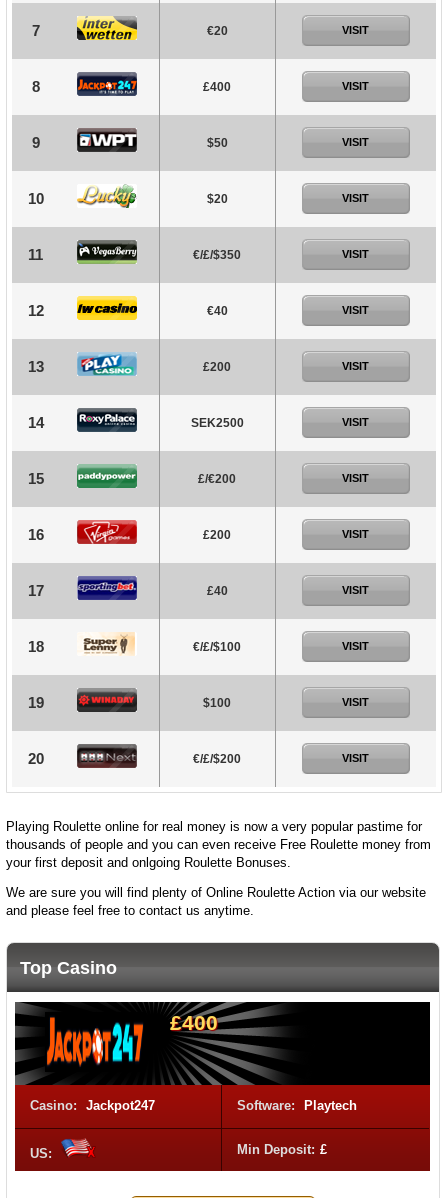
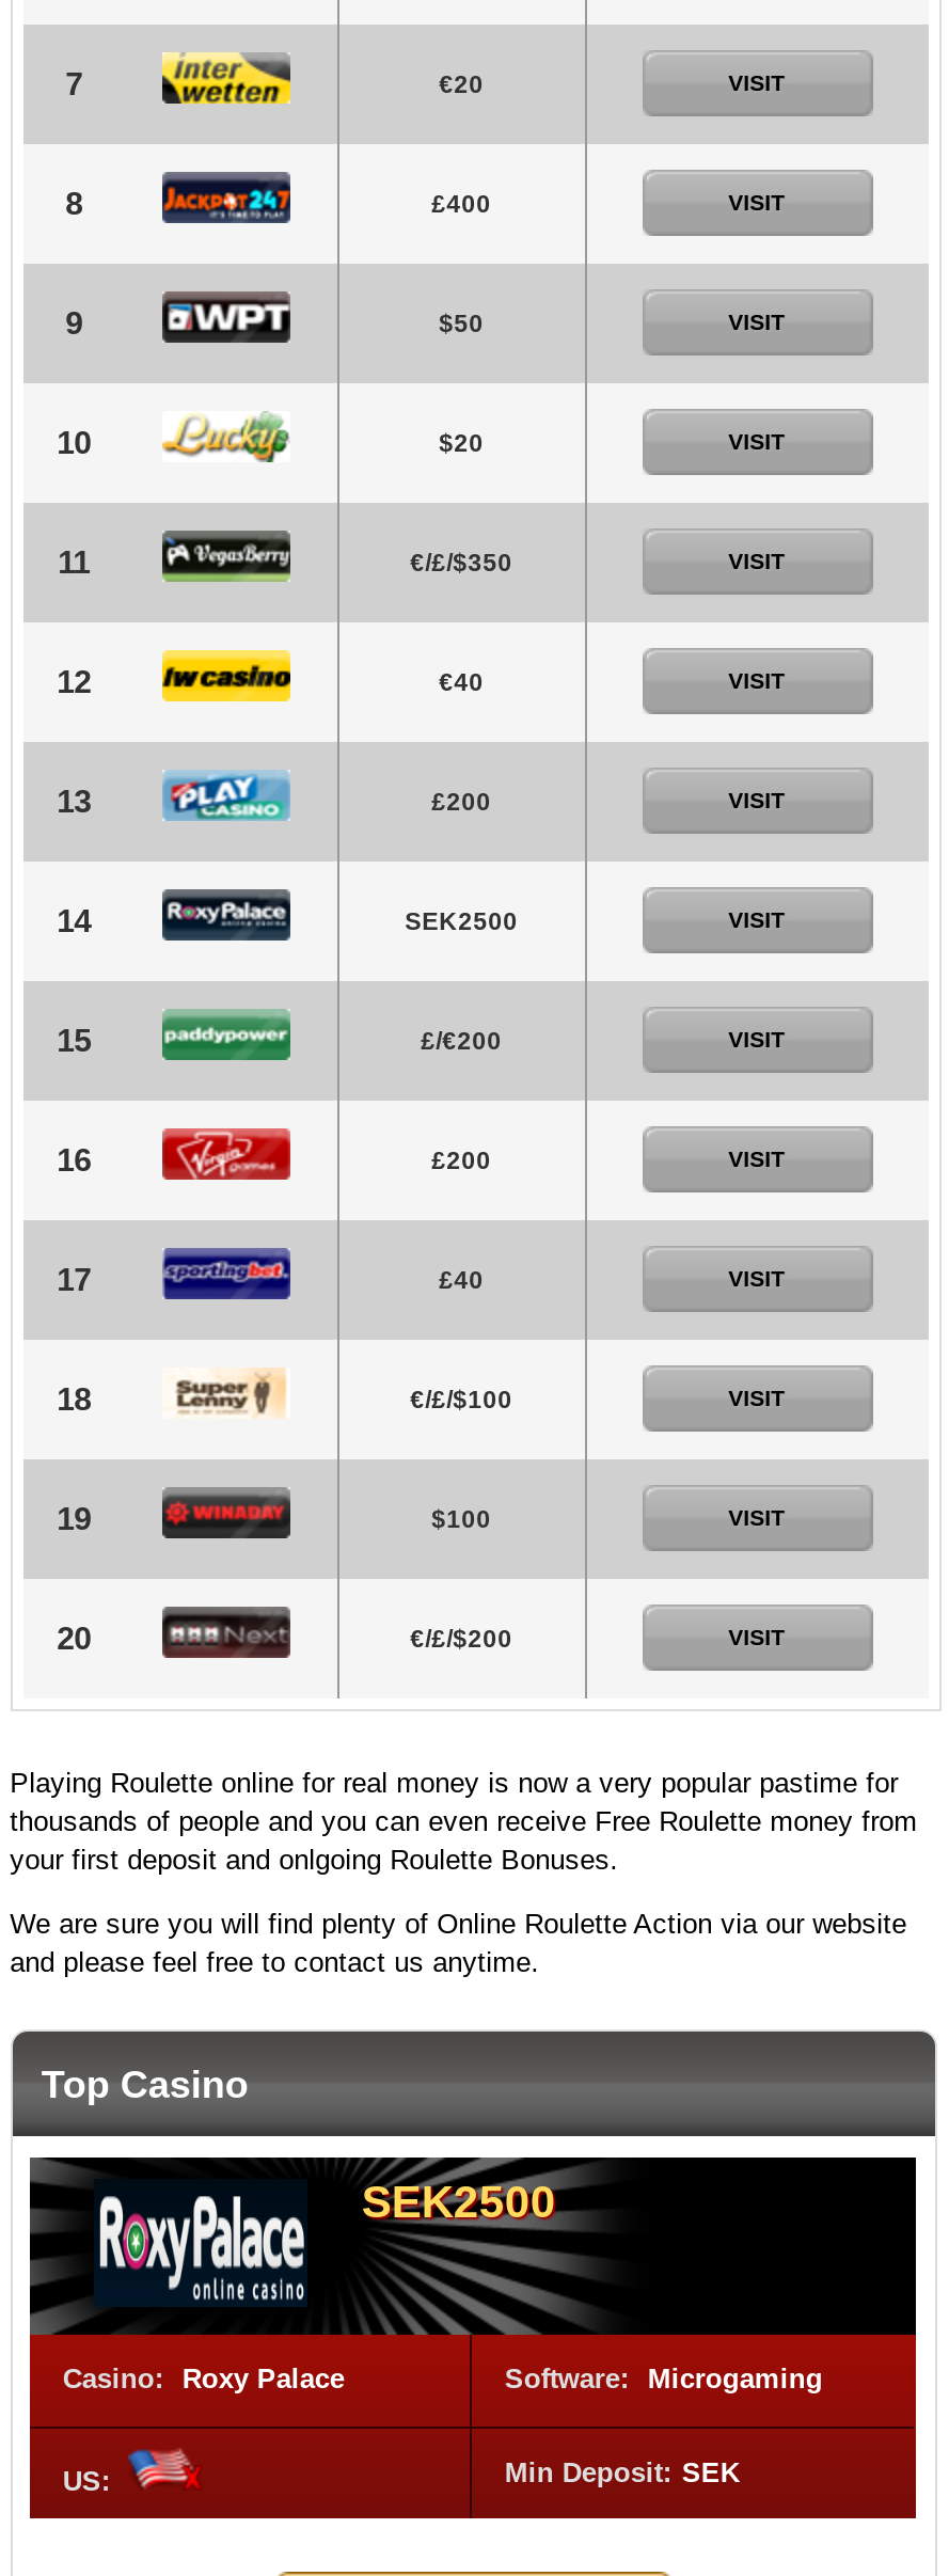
- [image]
- £400
+ [image]
+ SEK2500

- Casino: Jackpot247
- Software: Playtech
+ Casino: Roxy Palace
+ Software: Microgaming

- Min Deposit: £
+ Min Deposit: SEK
